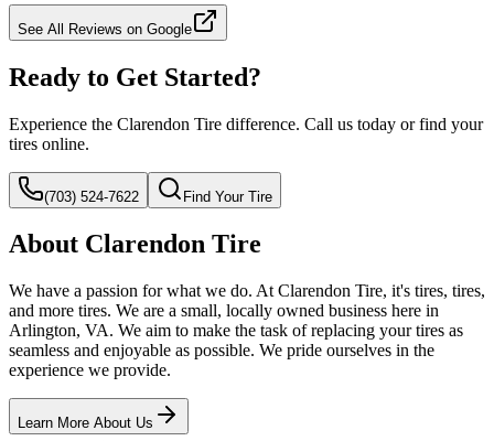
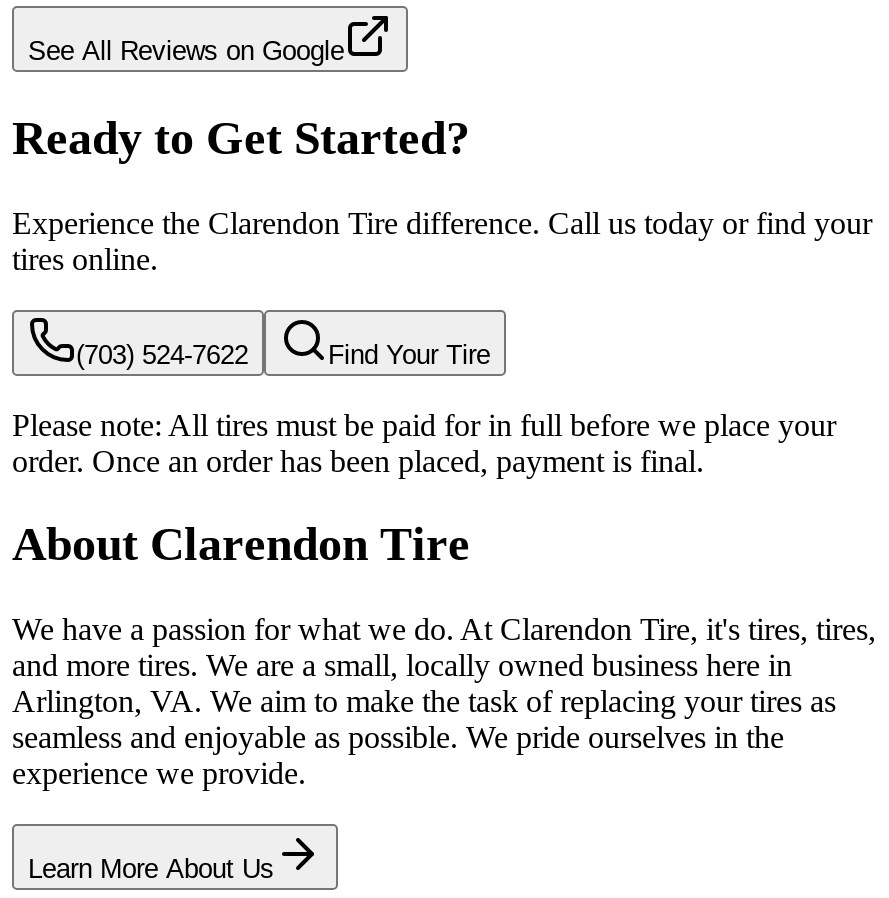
+ Please note: All tires must be paid for in full before we place your
+ order. Once an order has been placed, payment is final.
